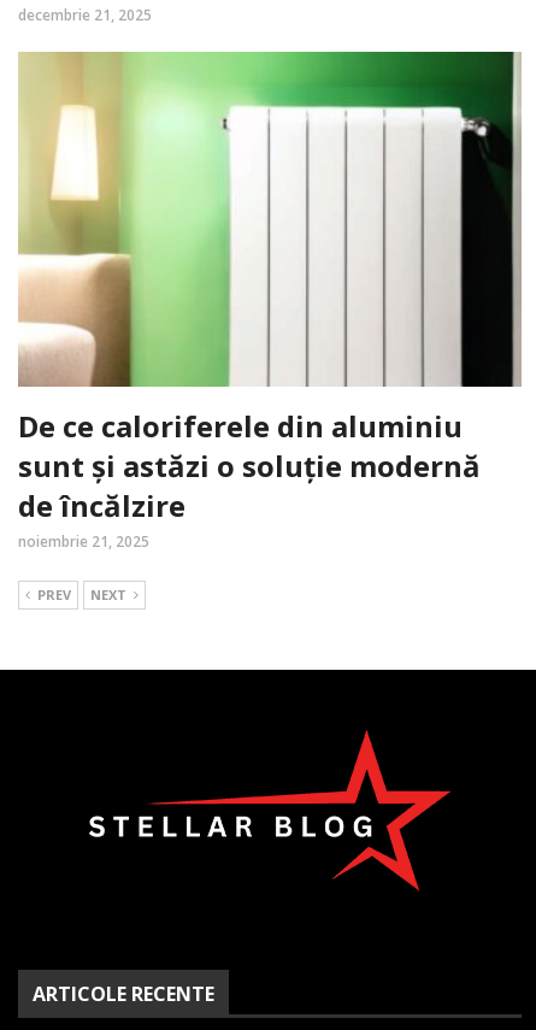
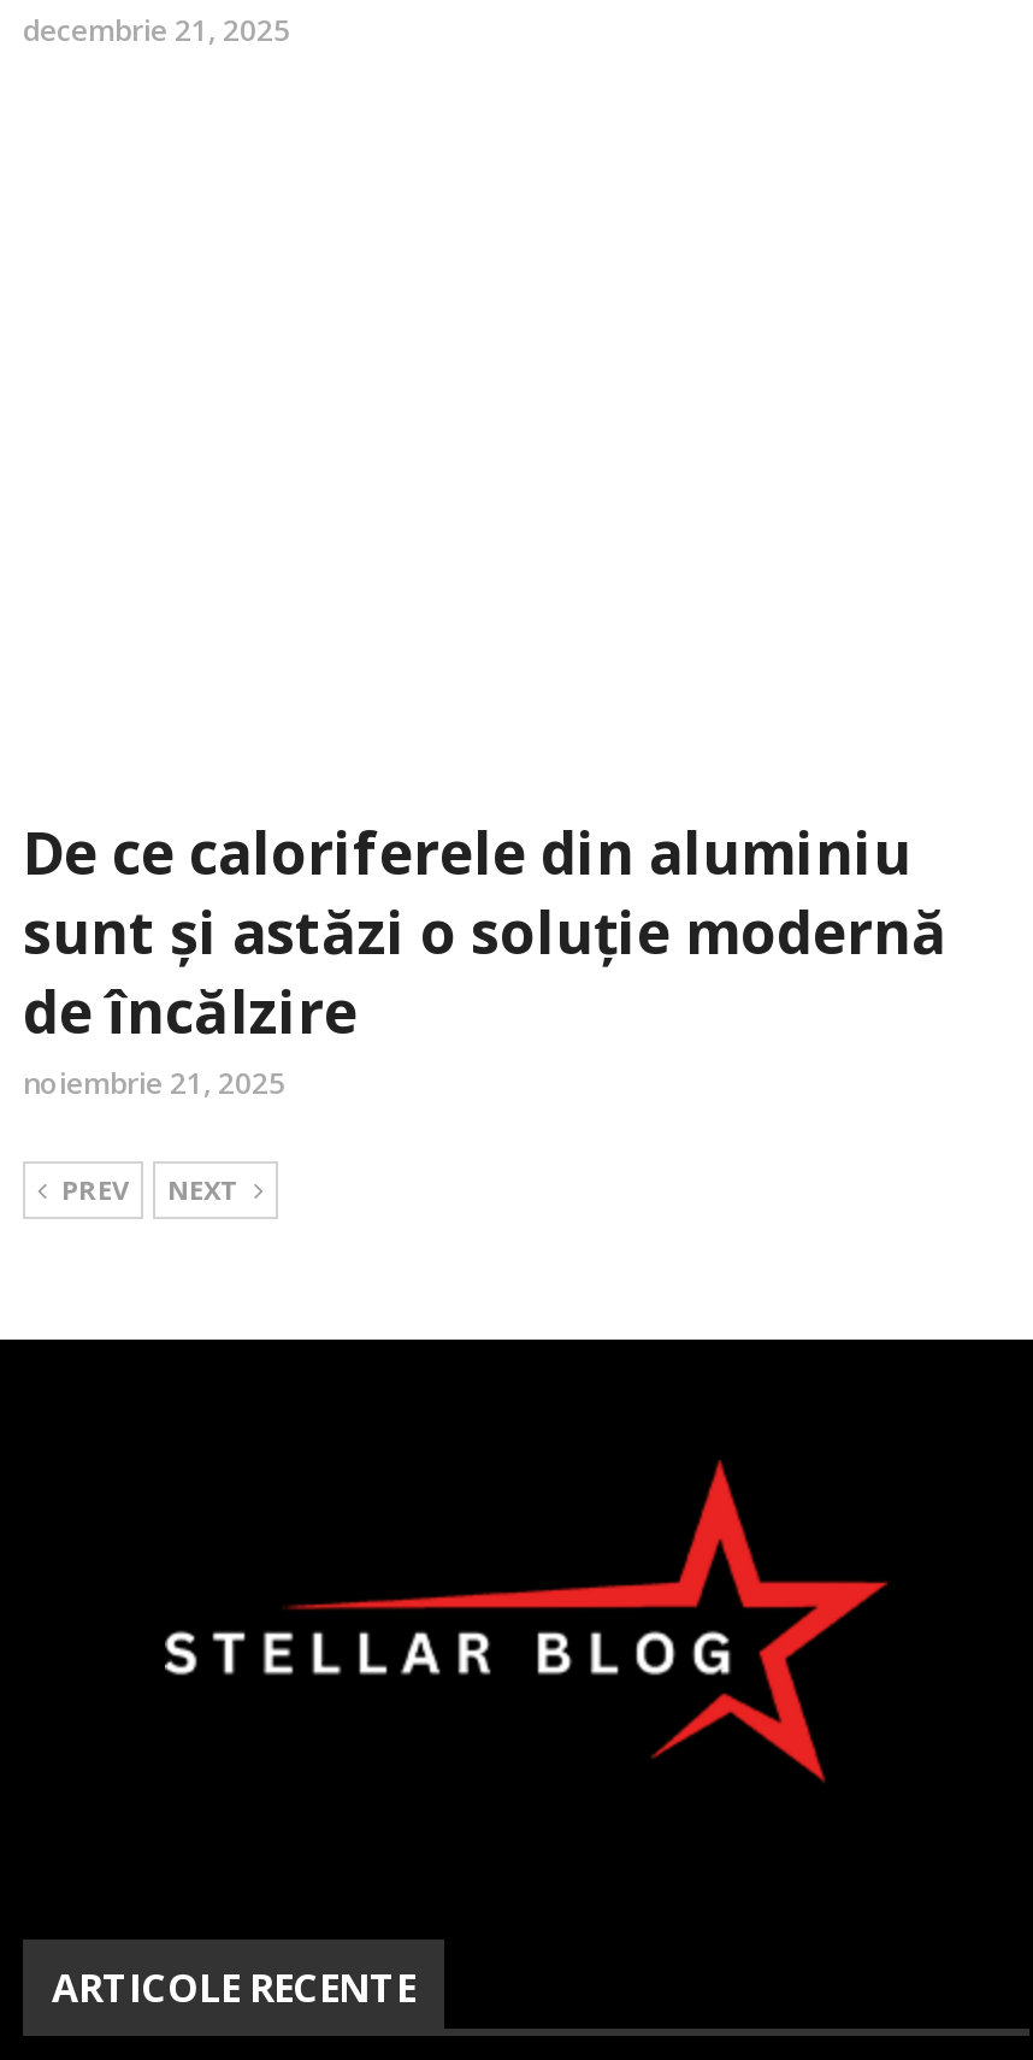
- [image]
